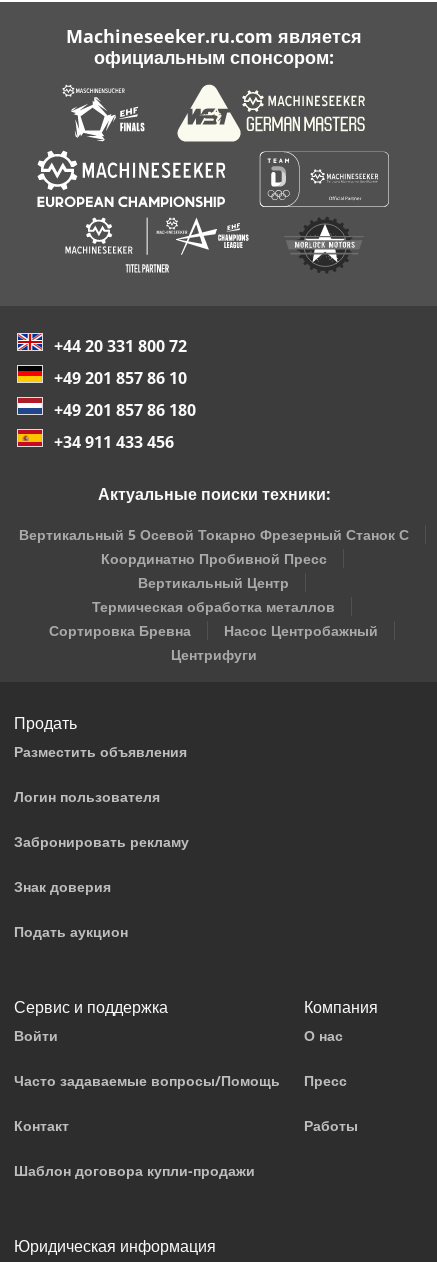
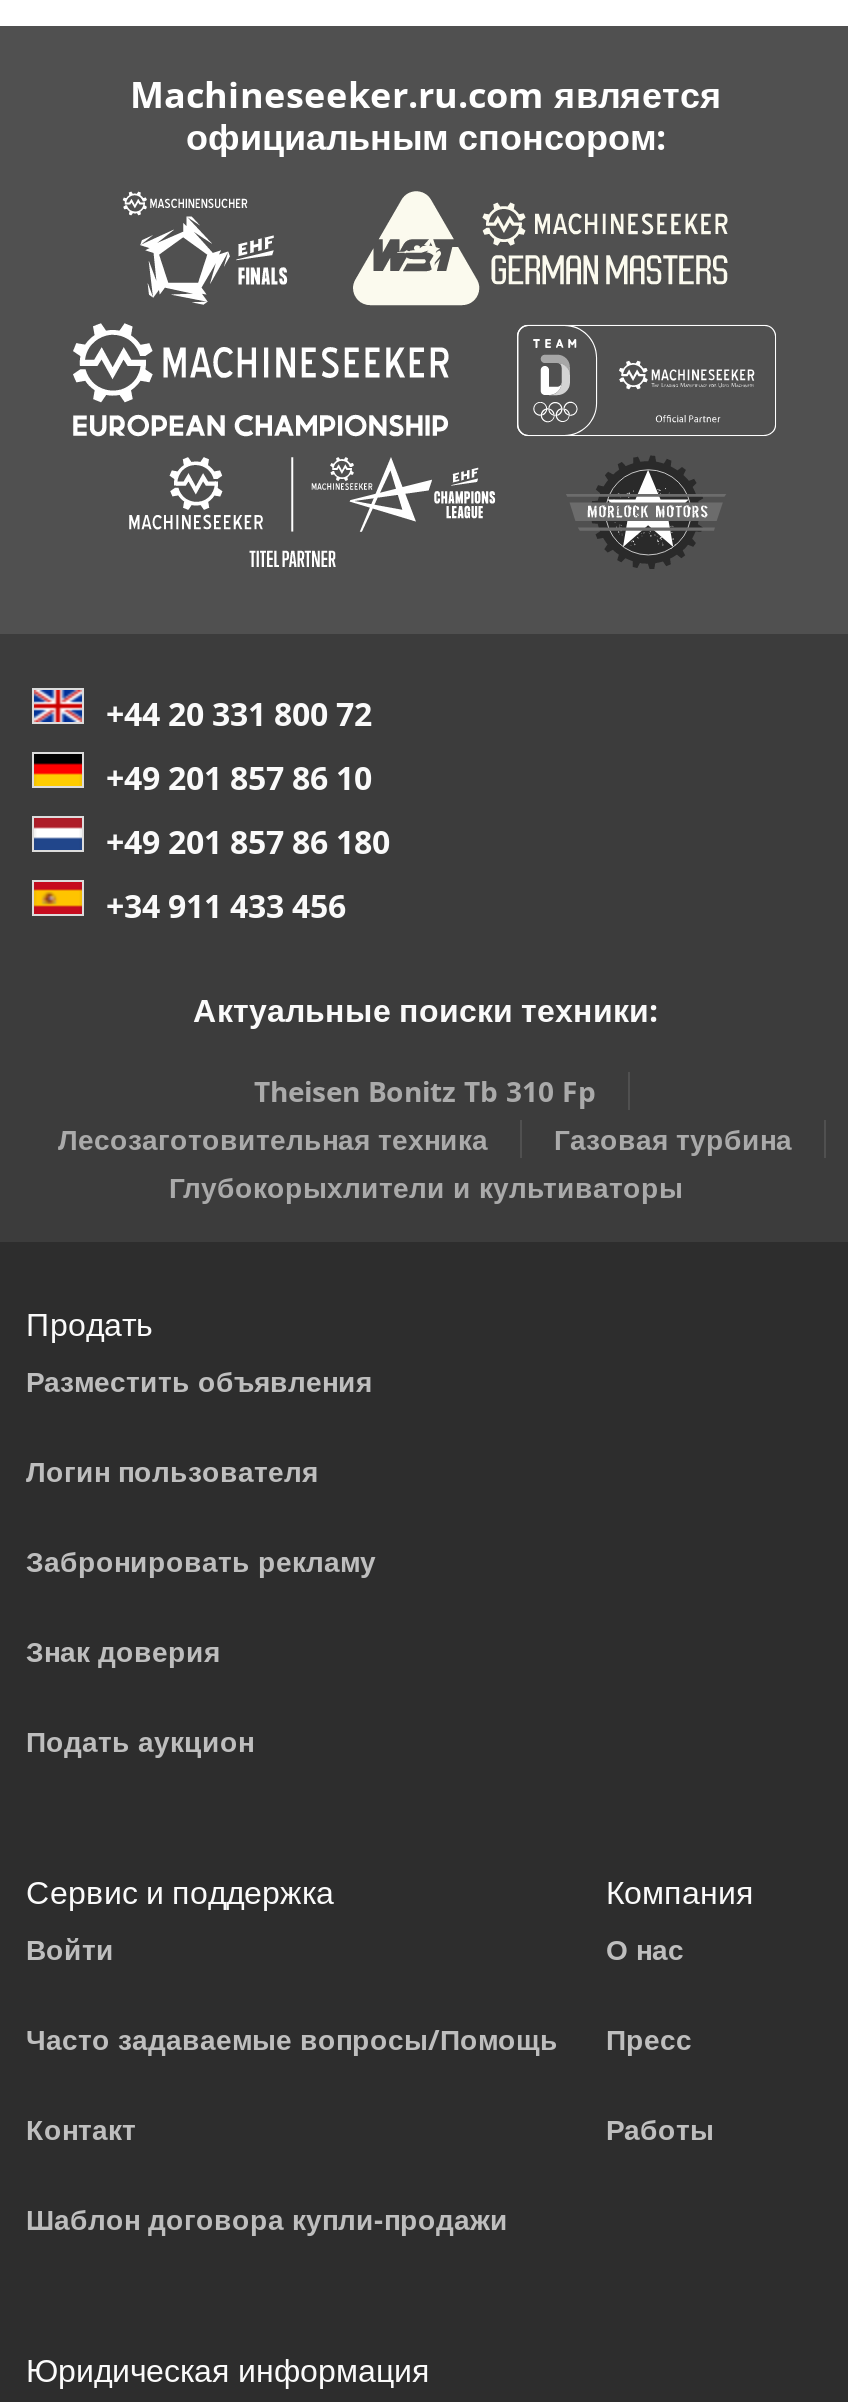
- Вертикальный 5 Осевой Токарно Фрезерный Станок С
- Координатно Пробивной Пресс
- Вертикальный Центр
- Термическая обработка металлов
- Сортировка Бревна
- Насос Центробажный
- Центрифуги
+ Theisen Bonitz Tb 310 Fp
+ Лесозаготовительная техника
+ Газовая турбина
+ Глубокорыхлители и культиваторы
